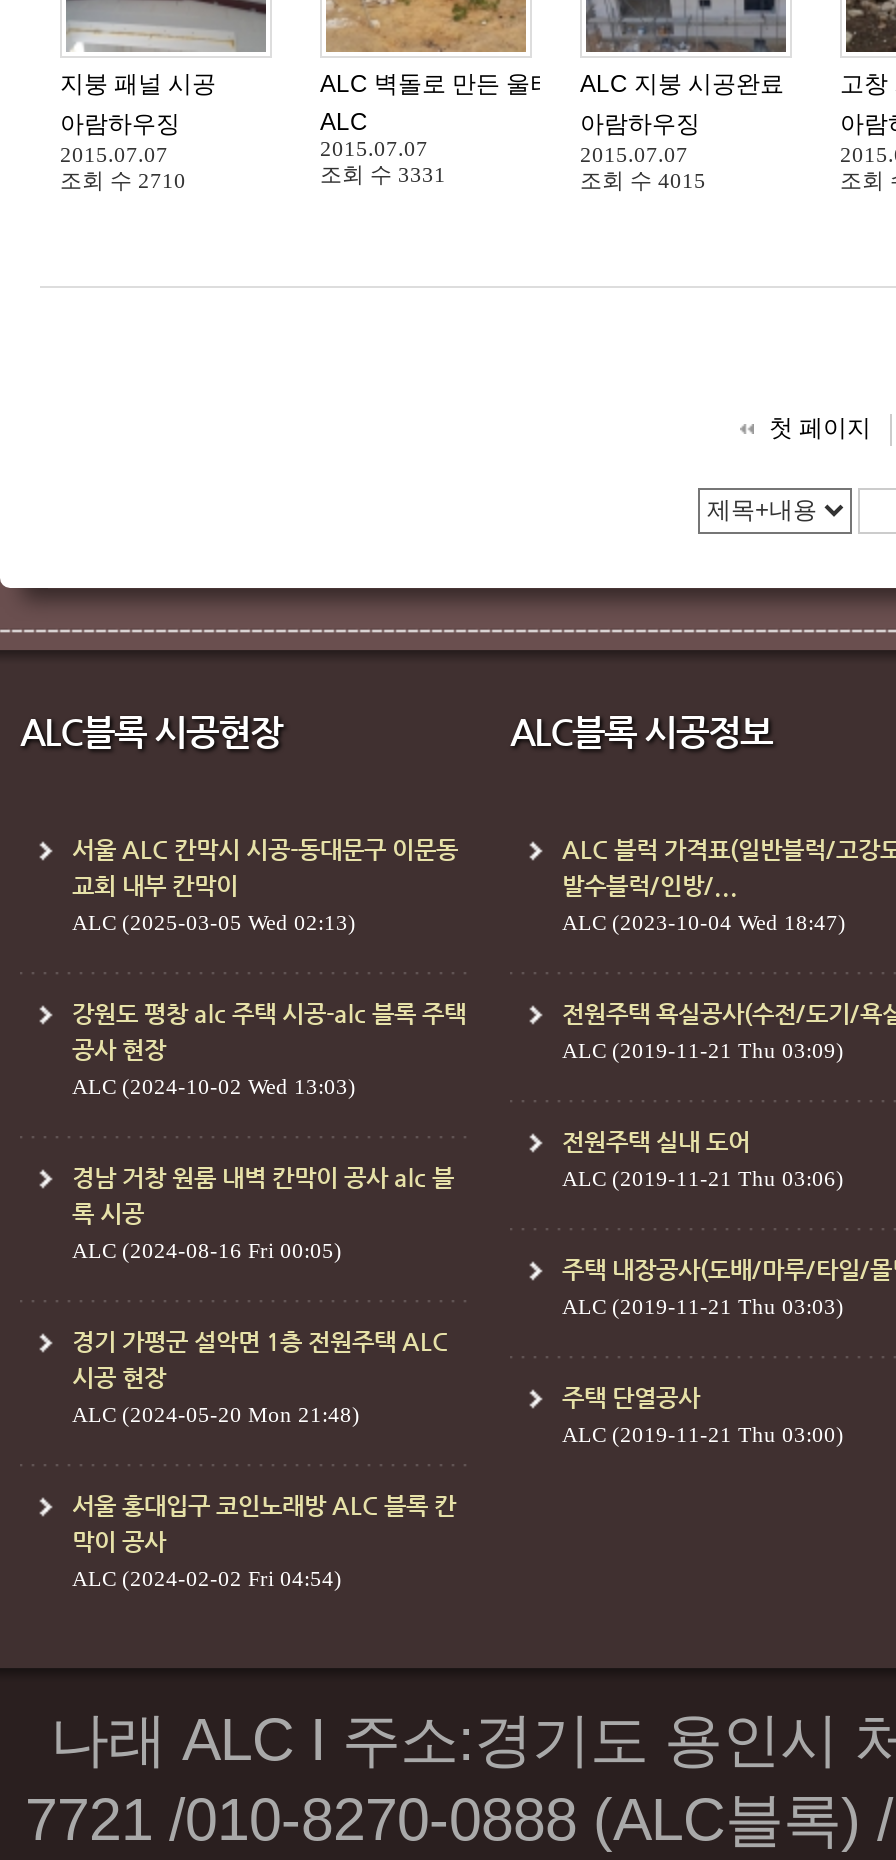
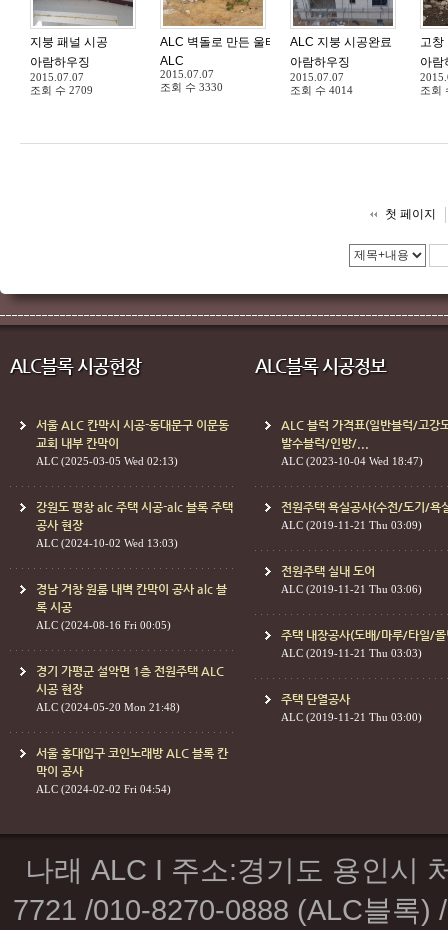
- 조회 수 2710
+ 조회 수 2709

- 조회 수 3331
+ 조회 수 3330

- 조회 수 4015
+ 조회 수 4014
